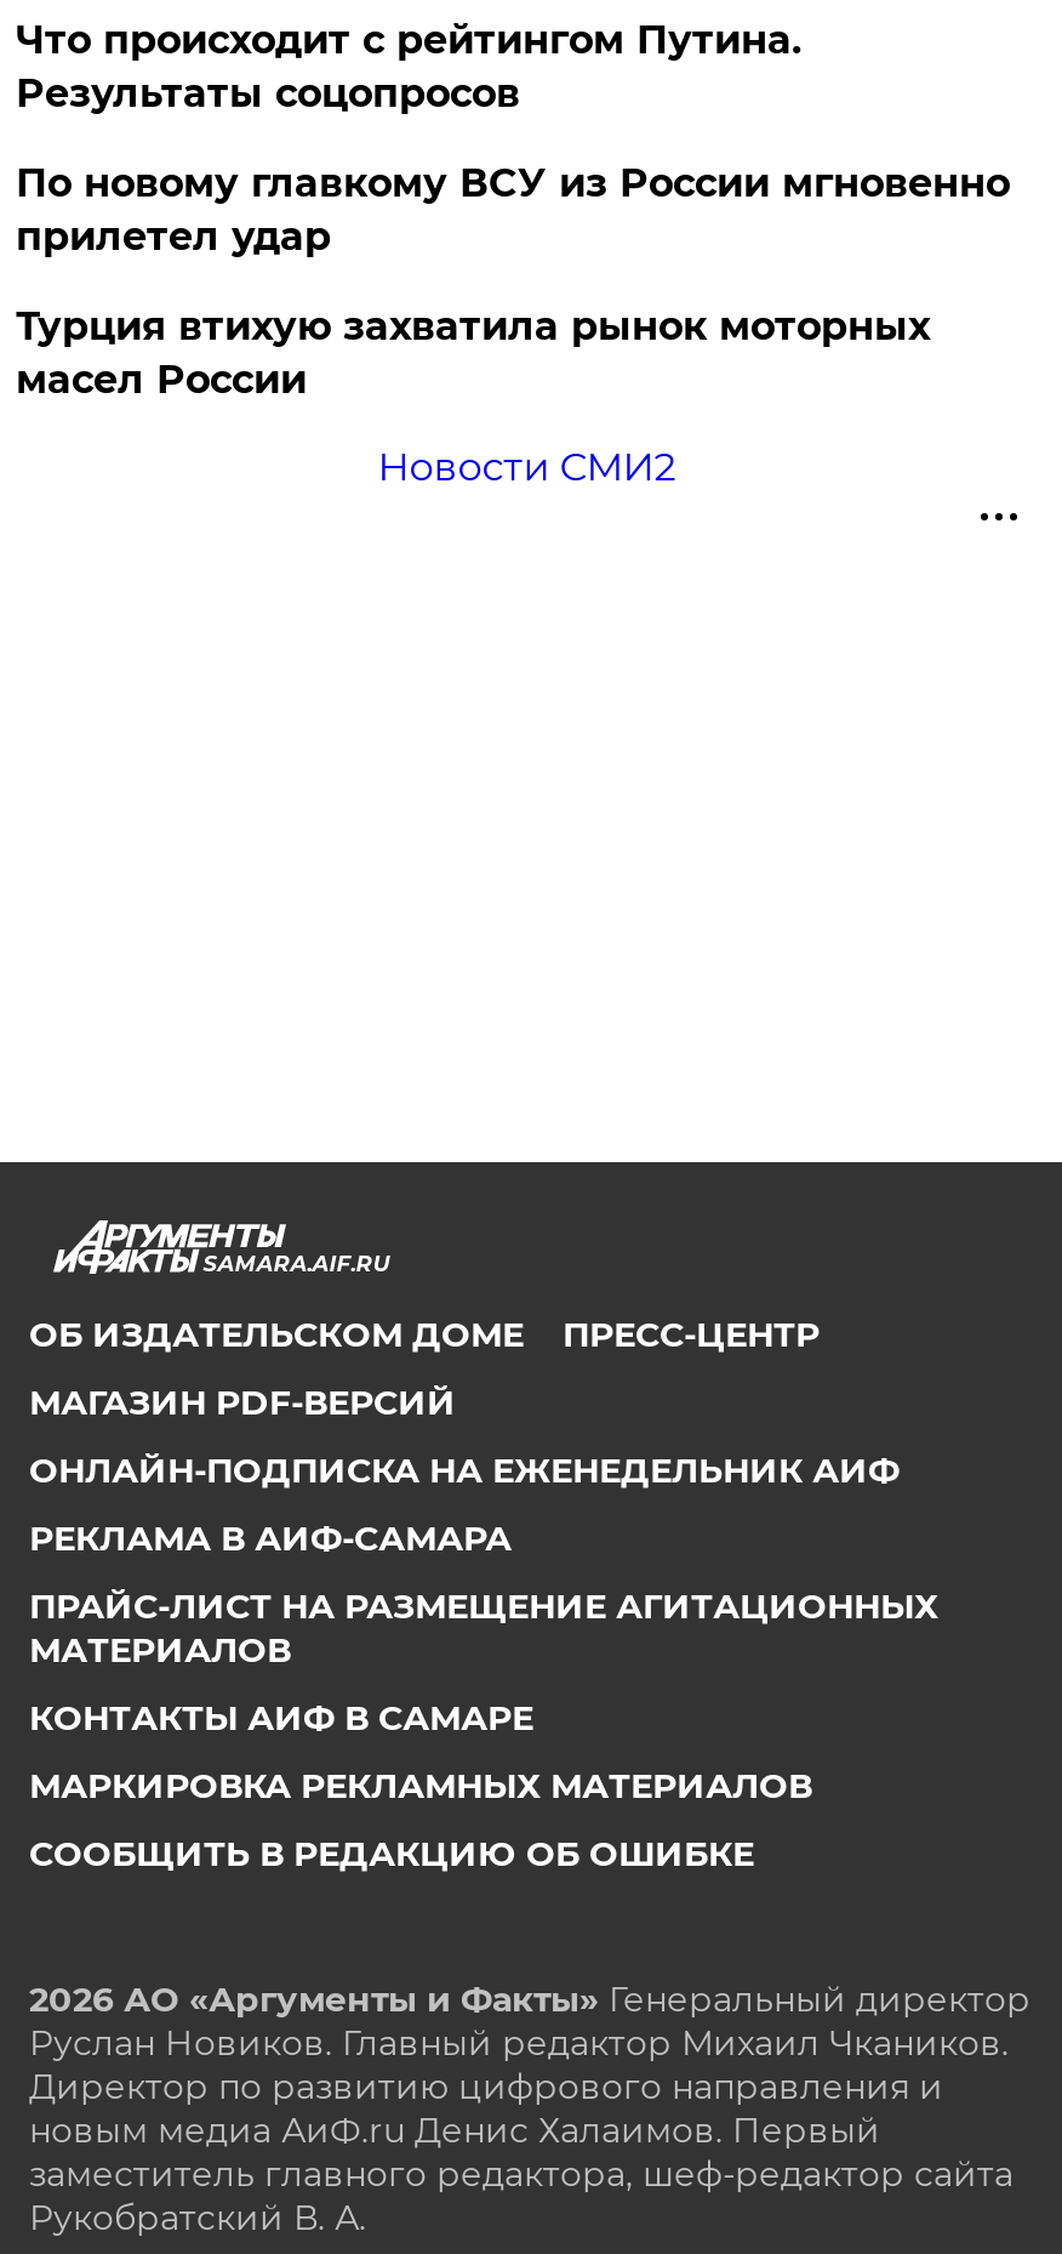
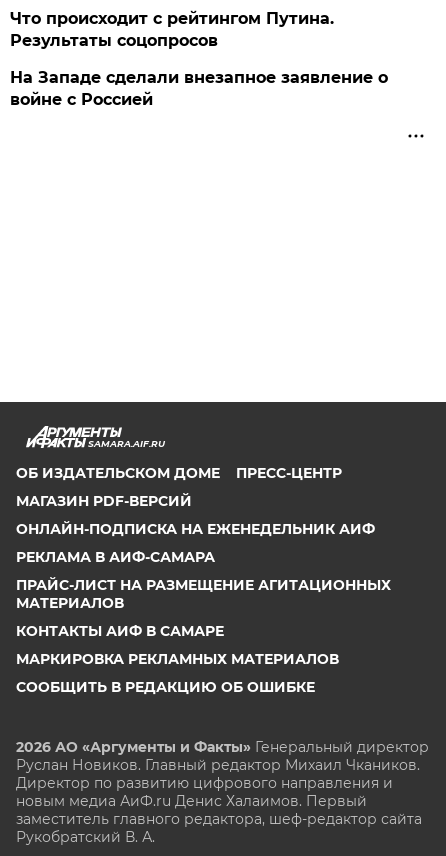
- По новому главкому ВСУ из России мгновенно
- прилетел удар
- Турция втихую захватила рынок моторных
- масел России
- Новости СМИ2
+ На Западе сделали внезапное заявление о
+ войне с Россией
